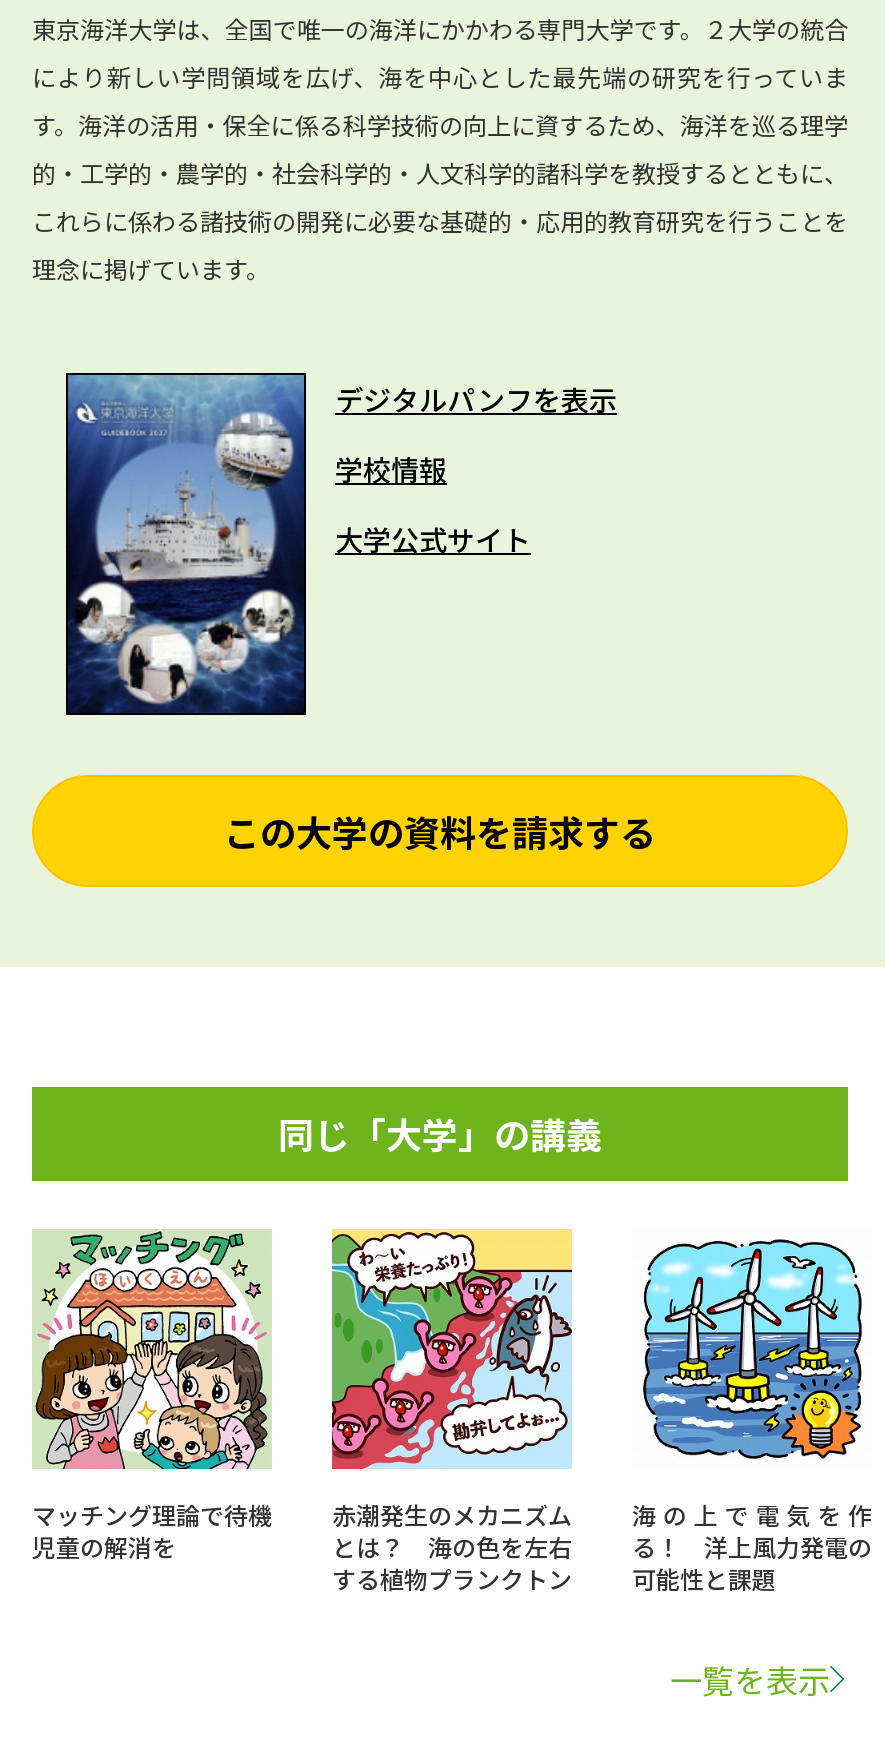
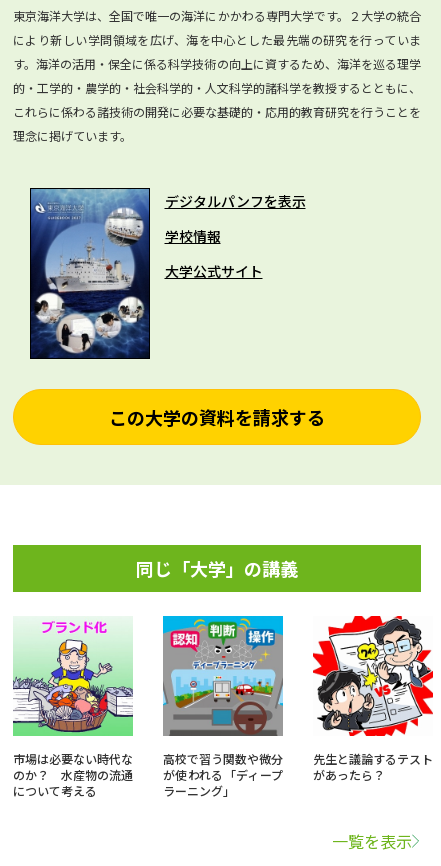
- [image]
- マッチング理論で待機
- 児童の解消を
+ [image]
+ 市場は必要ない時代な
+ のか？ 水産物の流通
+ について考える

- [image]
- 赤潮発生のメカニズム
- とは？ 海の色を左右
- する植物プランクトン
+ [image]
+ 高校で習う関数や微分
+ が使われる「ディープ
+ ラーニング」

- [image]
- 海の上で電気を作
- る！ 洋上風力発電の
- 可能性と課題
+ [image]
+ 先生と議論するテスト
+ があったら？
